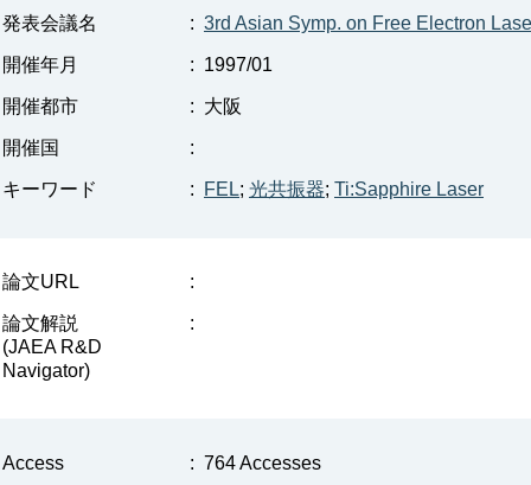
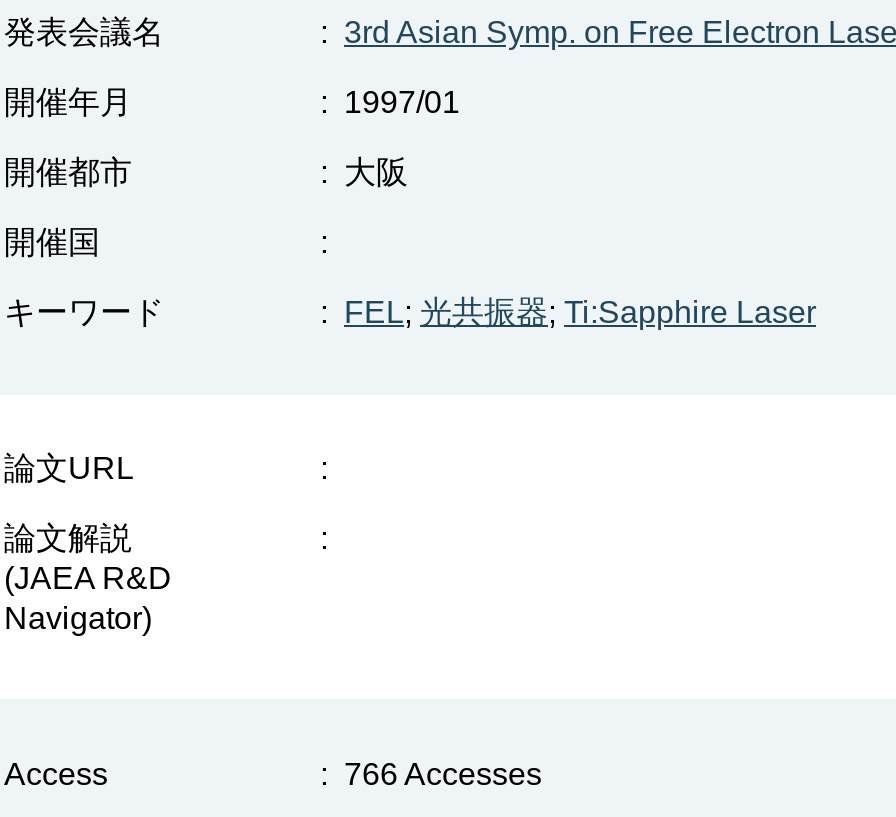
- : 764 Accesses
+ : 766 Accesses
